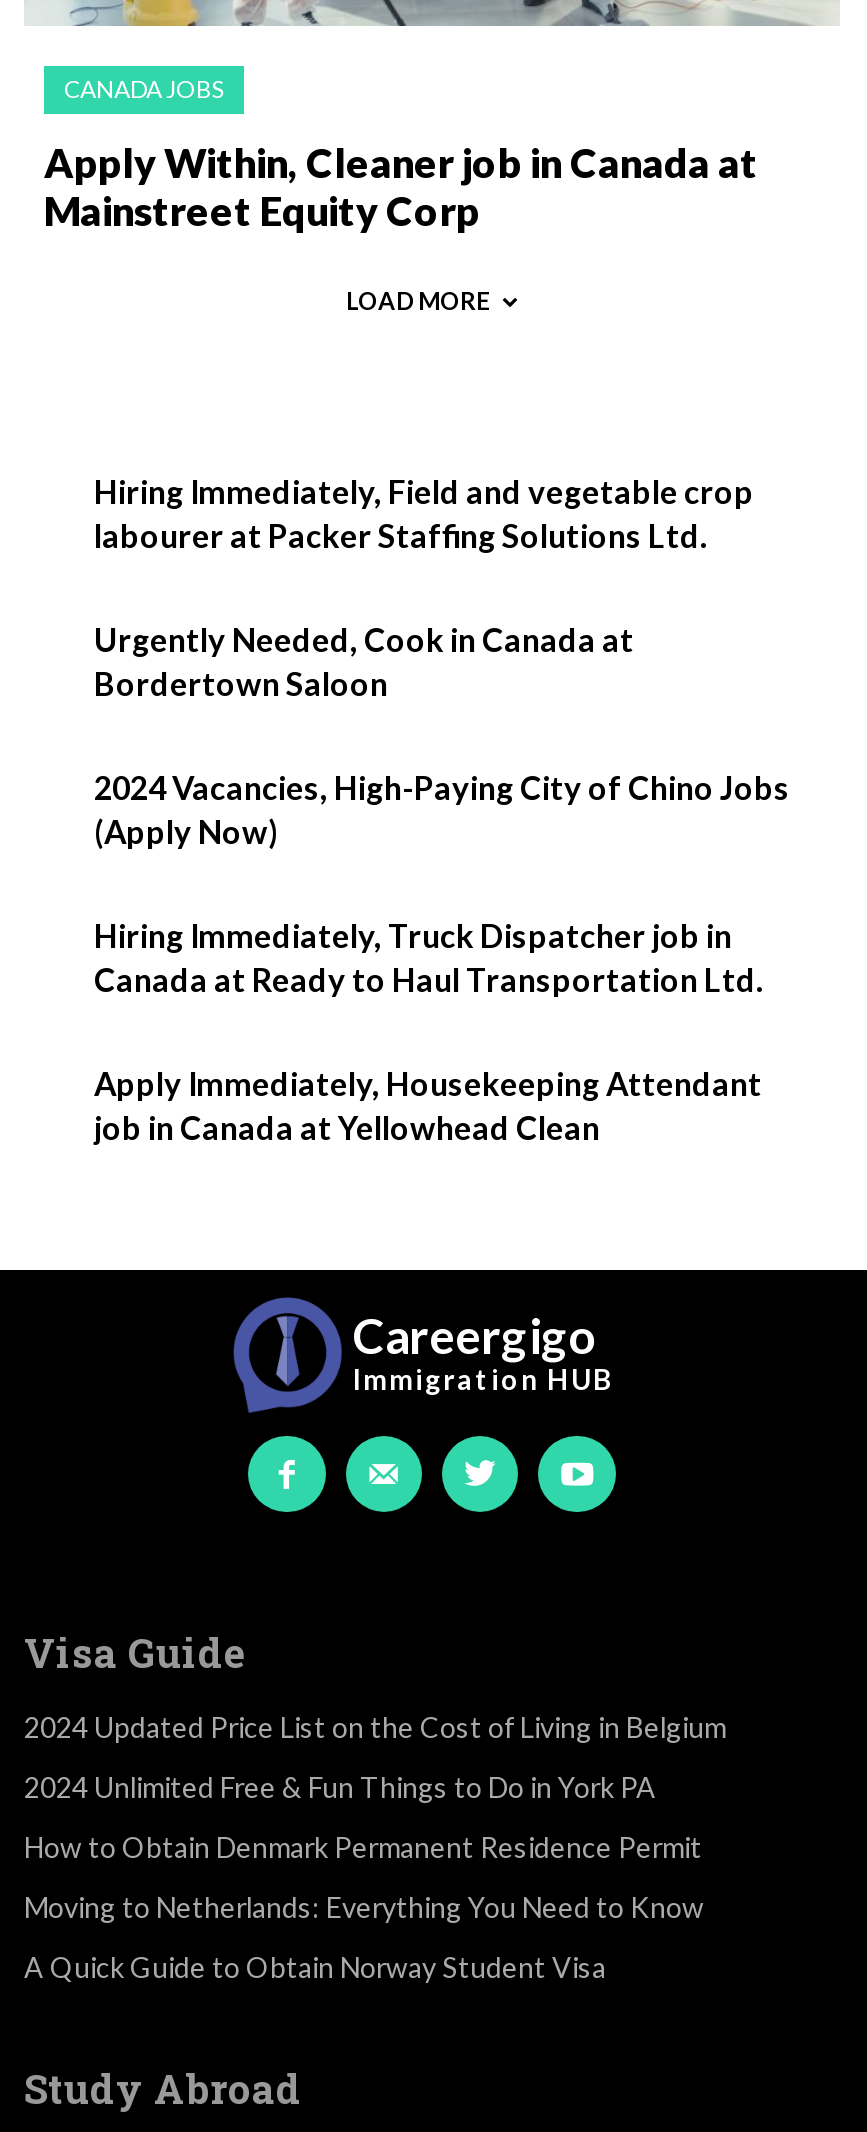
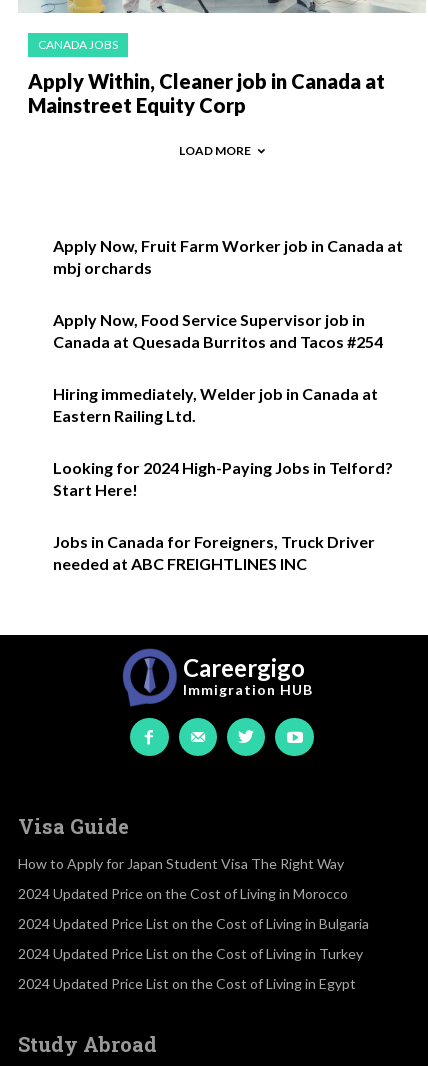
- Hiring Immediately, Field and vegetable crop
- labourer at Packer Staffing Solutions Ltd.
+ Apply Now, Fruit Farm Worker job in Canada at
+ mbj orchards

- Urgently Needed, Cook in Canada at
- Bordertown Saloon
+ Apply Now, Food Service Supervisor job in
+ Canada at Quesada Burritos and Tacos #254

- 2024 Vacancies, High-Paying City of Chino Jobs
- (Apply Now)
+ Hiring immediately, Welder job in Canada at
+ Eastern Railing Ltd.

- Hiring Immediately, Truck Dispatcher job in
- Canada at Ready to Haul Transportation Ltd.
+ Looking for 2024 High-Paying Jobs in Telford?
+ Start Here!

- Apply Immediately, Housekeeping Attendant
- job in Canada at Yellowhead Clean
+ Jobs in Canada for Foreigners, Truck Driver
+ needed at ABC FREIGHTLINES INC

- 2024 Updated Price List on the Cost of Living in Belgium
+ How to Apply for Japan Student Visa The Right Way

- 2024 Unlimited Free & Fun Things to Do in York PA
+ 2024 Updated Price on the Cost of Living in Morocco

- How to Obtain Denmark Permanent Residence Permit
+ 2024 Updated Price List on the Cost of Living in Bulgaria

- Moving to Netherlands: Everything You Need to Know
+ 2024 Updated Price List on the Cost of Living in Turkey

- A Quick Guide to Obtain Norway Student Visa
+ 2024 Updated Price List on the Cost of Living in Egypt
